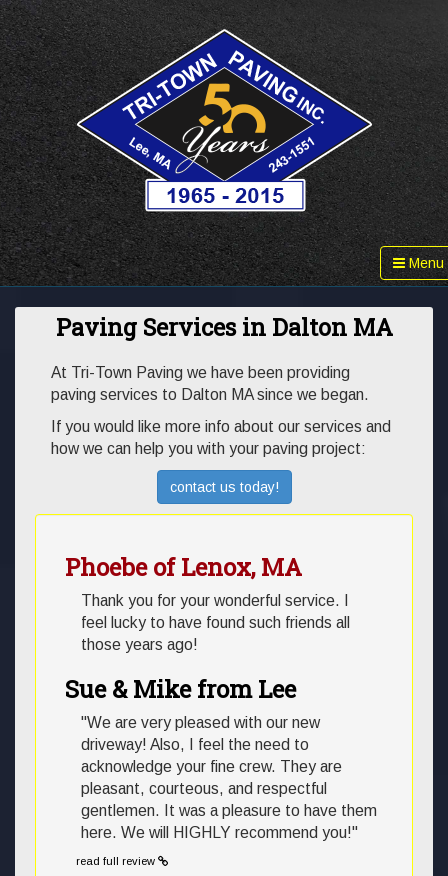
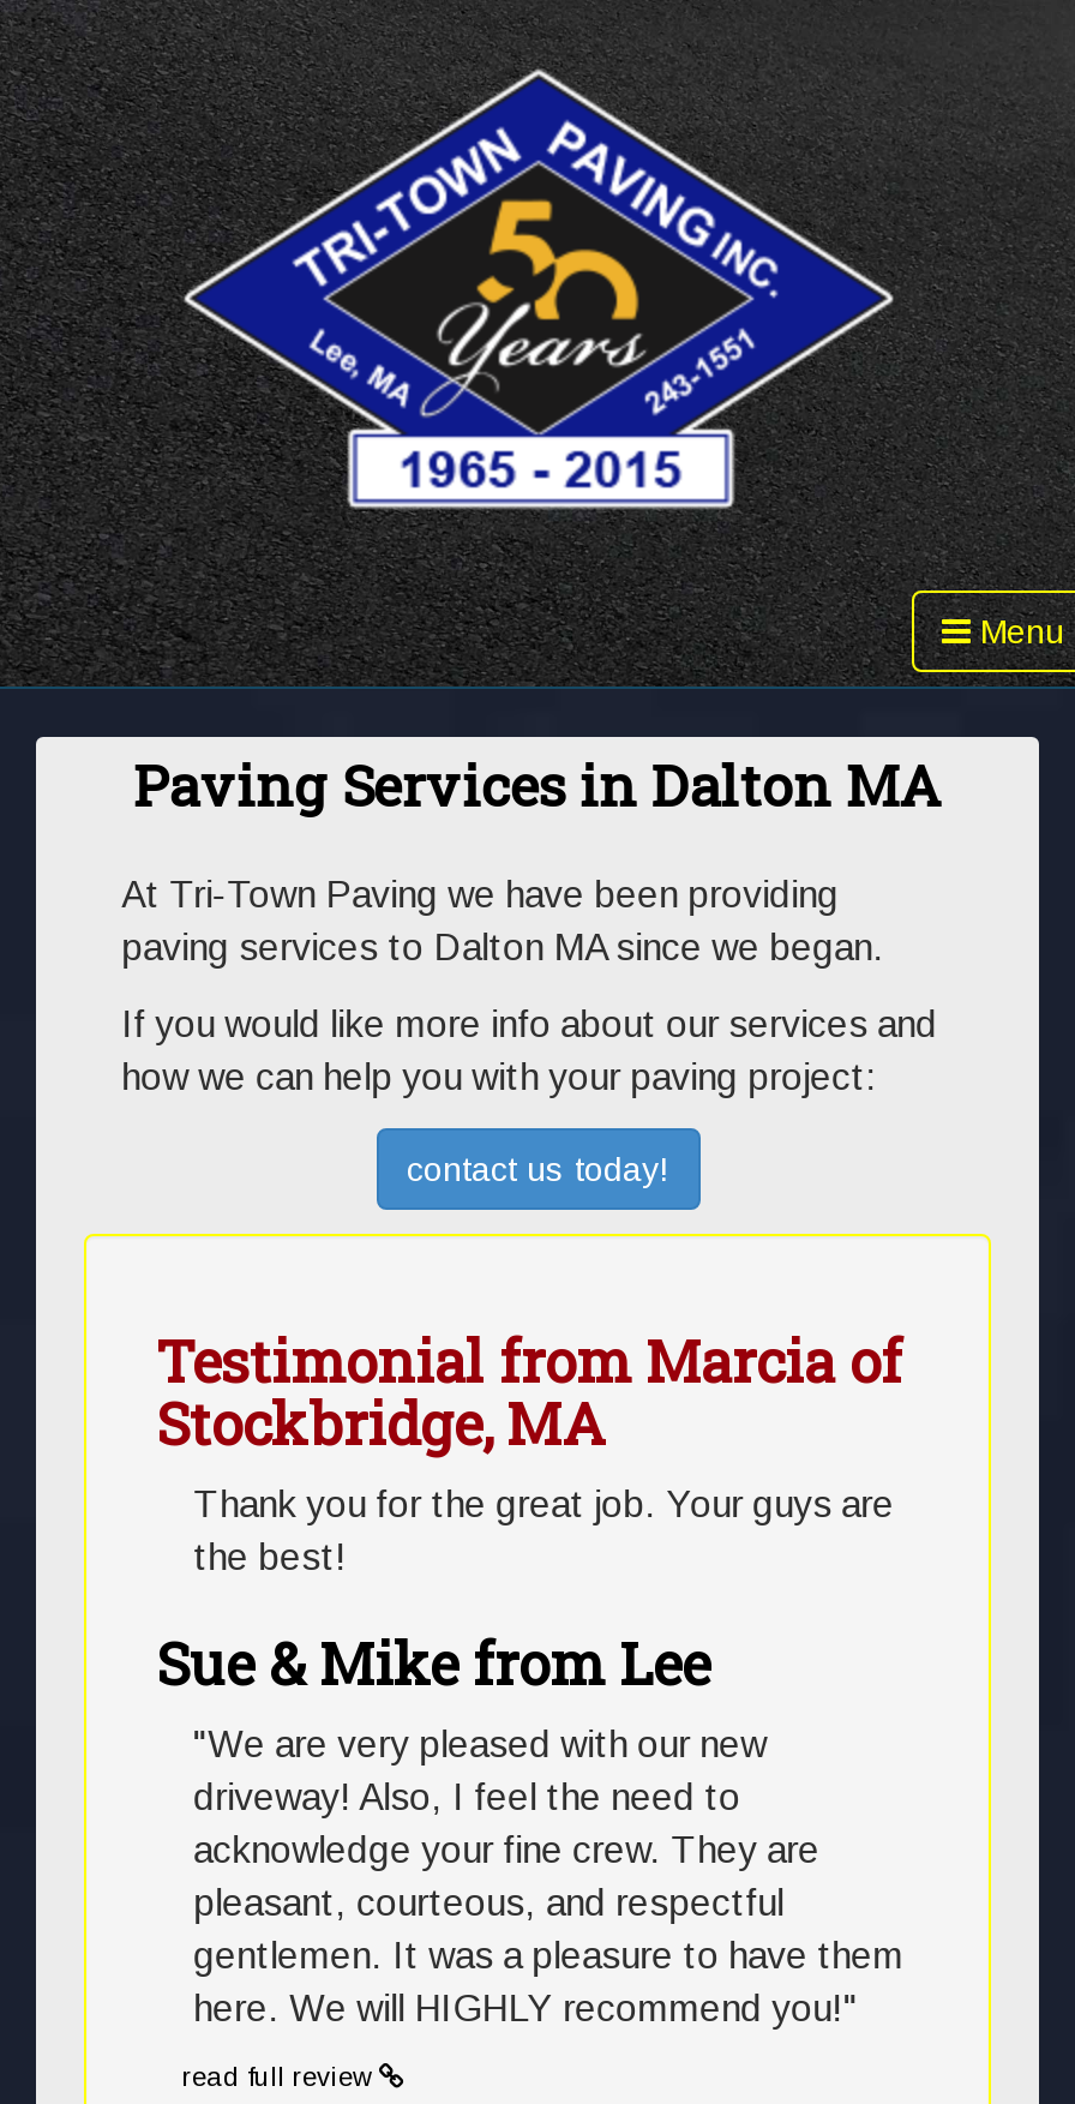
- Phoebe of Lenox, MA
- Thank you for your wonderful service. I
- feel lucky to have found such friends all
- those years ago!
+ Testimonial from Marcia of
+ Stockbridge, MA
+ Thank you for the great job. Your guys are
+ the best!
